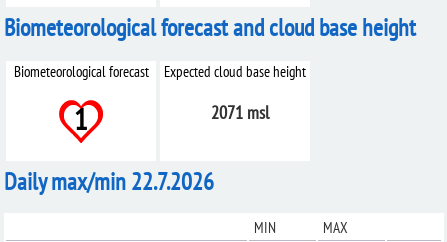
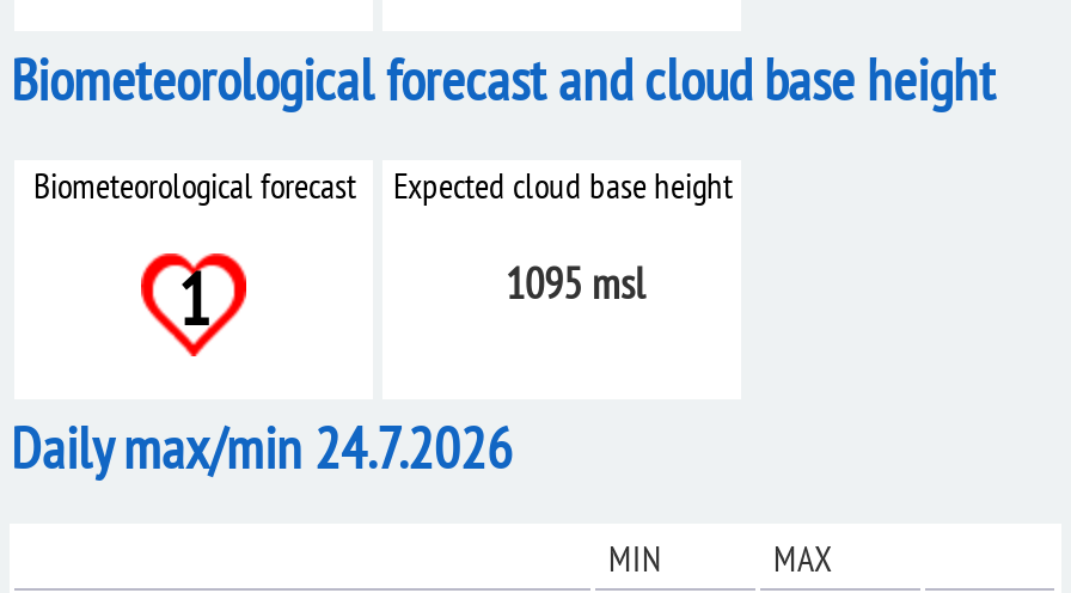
- 2071 msl
+ 1095 msl

- Daily max/min 22.7.2026
+ Daily max/min 24.7.2026
